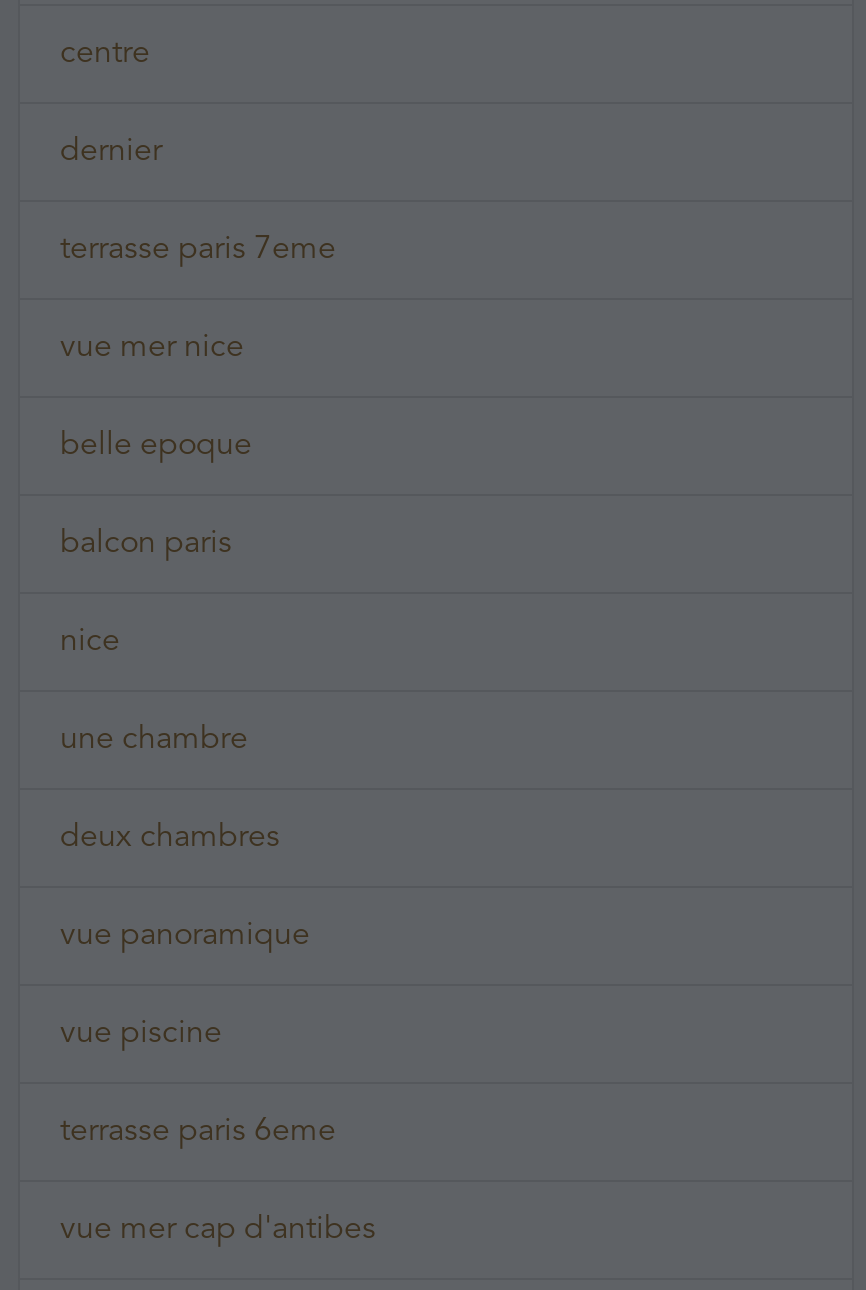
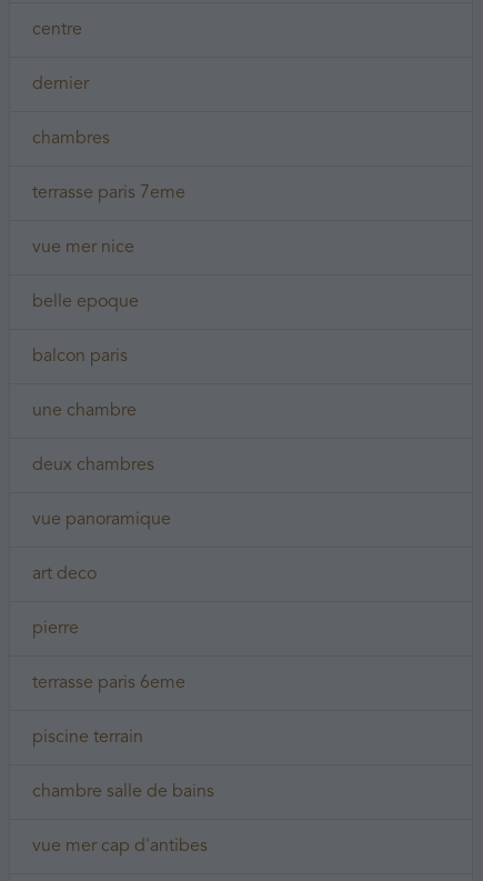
+ chambres

- nice

- vue piscine
+ art deco
+ pierre

+ piscine terrain
+ chambre salle de bains
